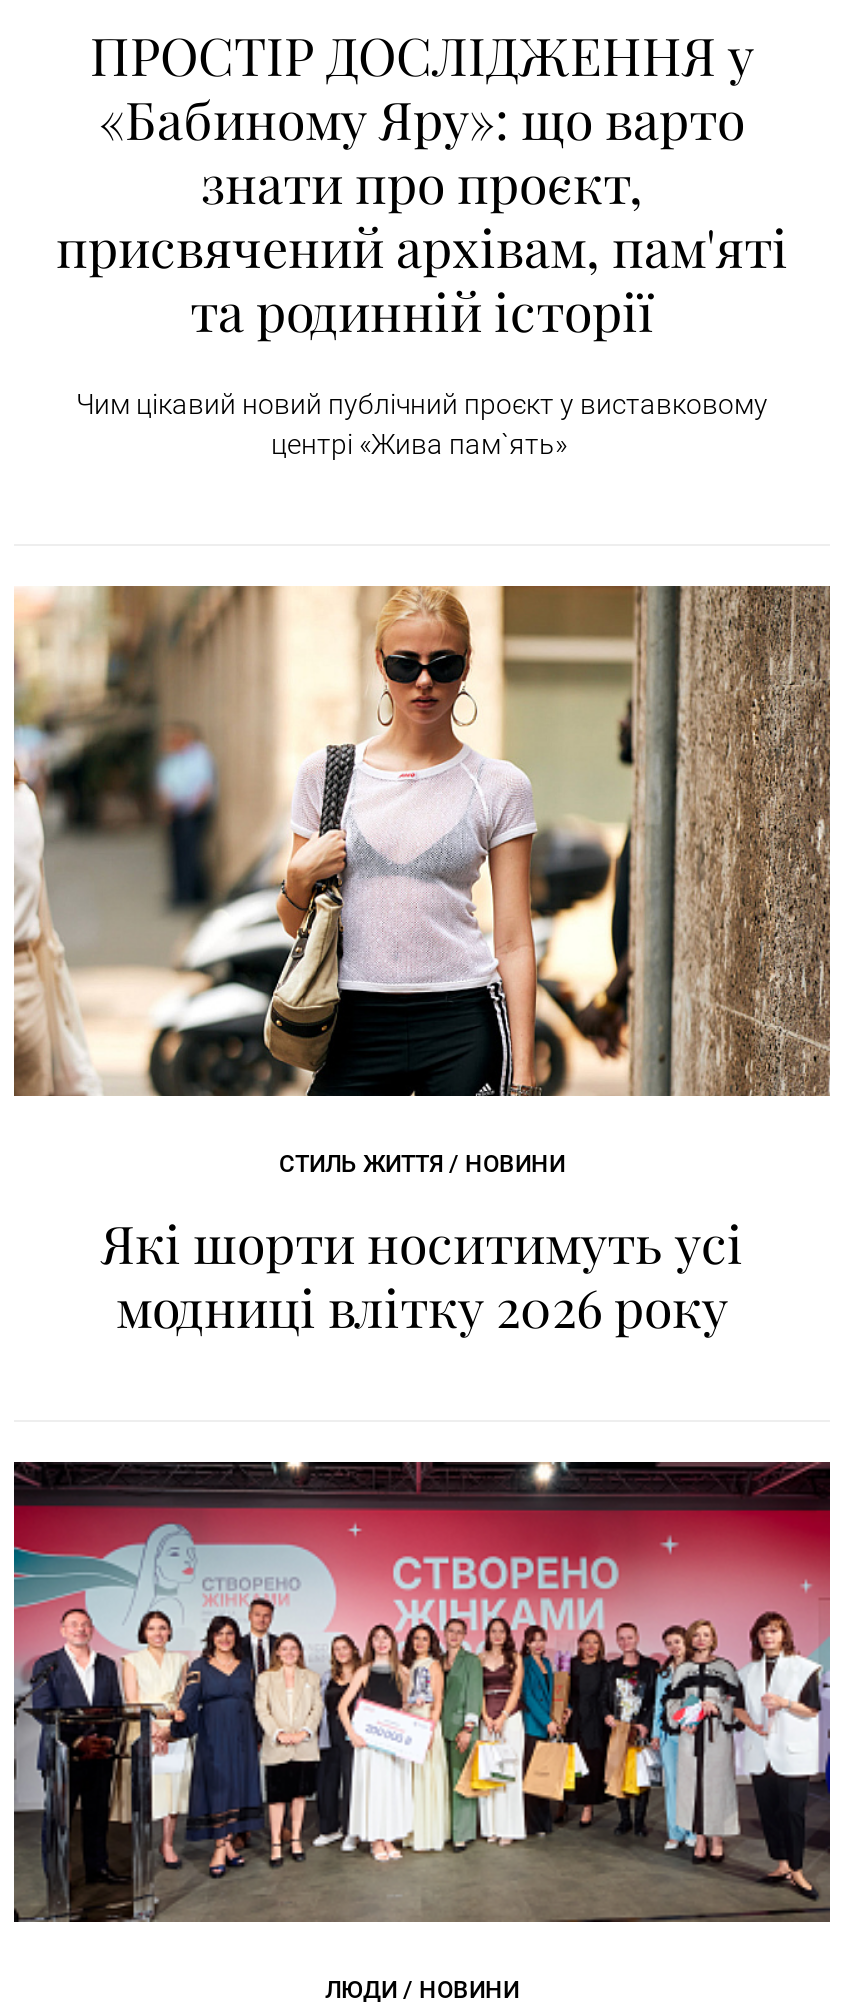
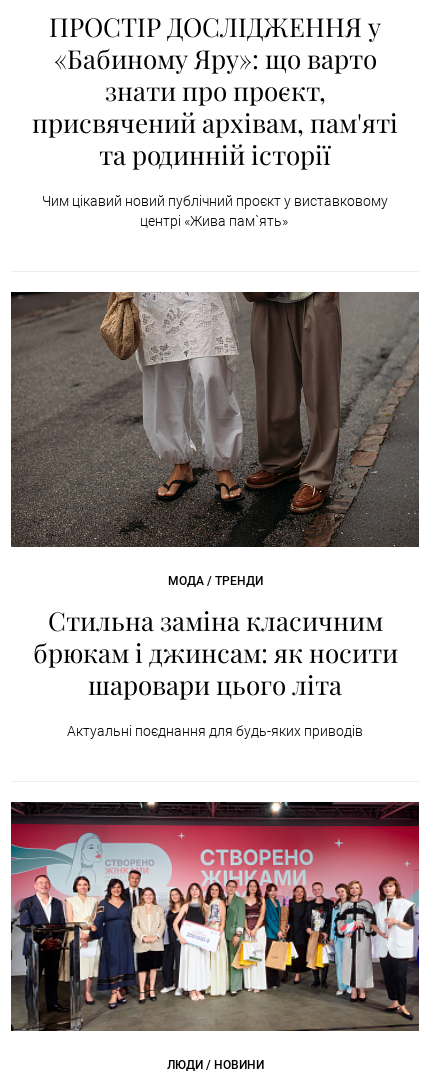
- [image]
- СТИЛЬ ЖИТТЯ / НОВИНИ
- Які шорти носитимуть усі
- модниці влітку 2026 року
+ [image]
+ МОДА / ТРЕНДИ
+ Стильна заміна класичним
+ брюкам і джинсам: як носити
+ шаровари цього літа
+ Актуальні поєднання для будь-яких приводів
